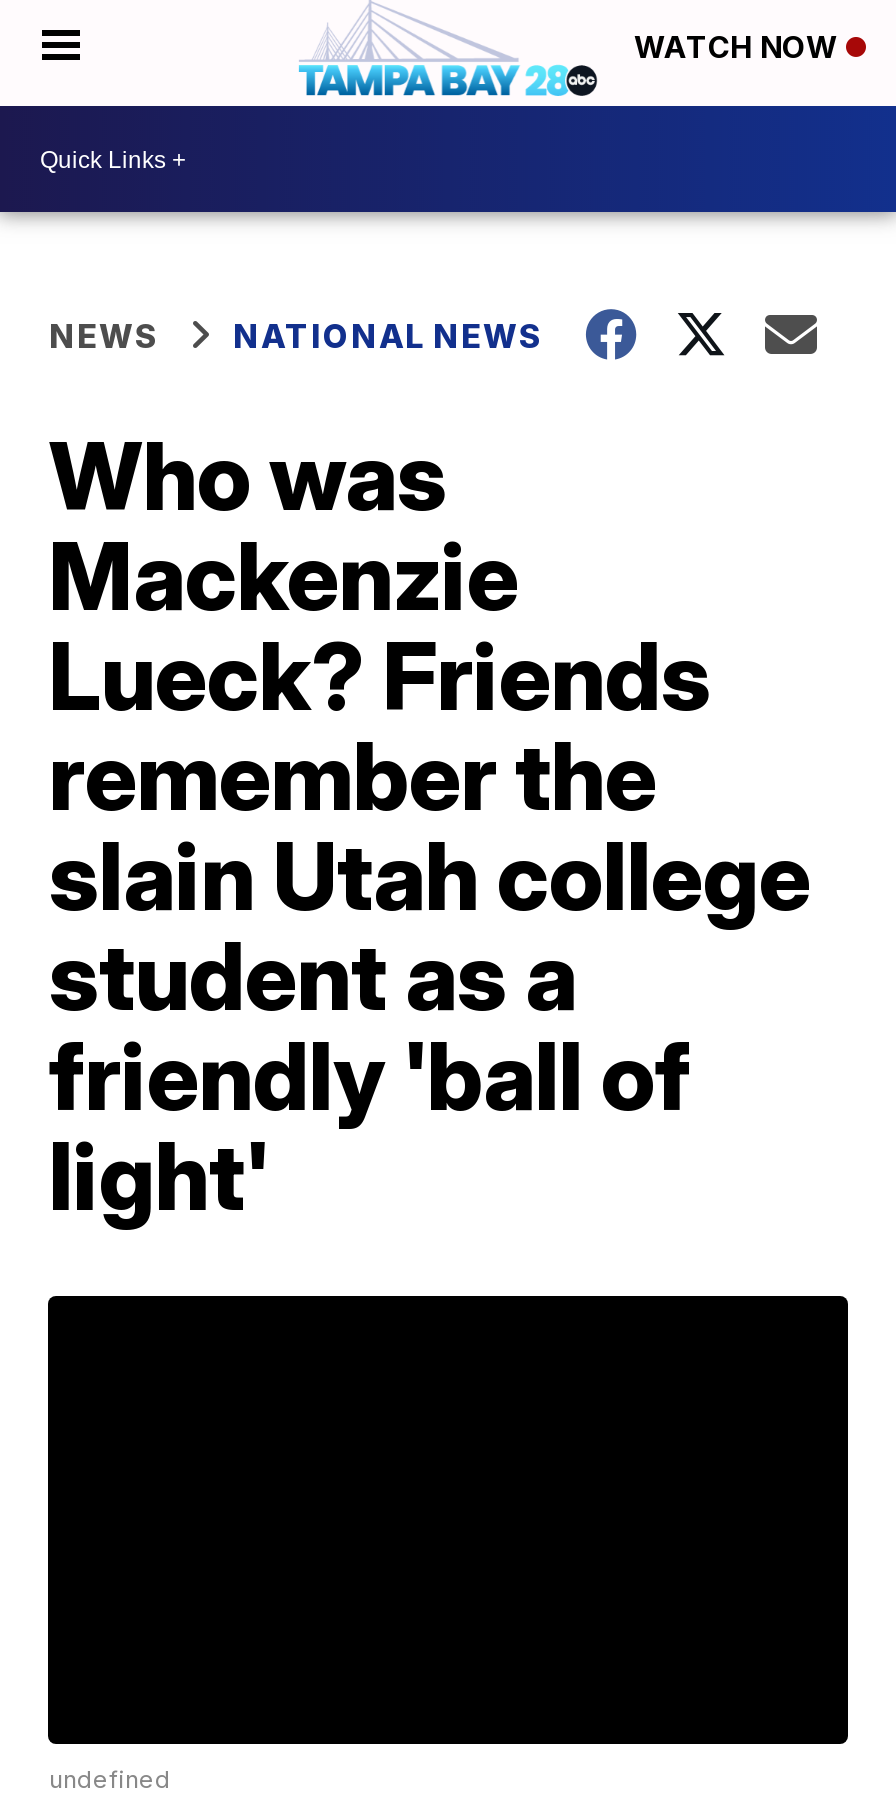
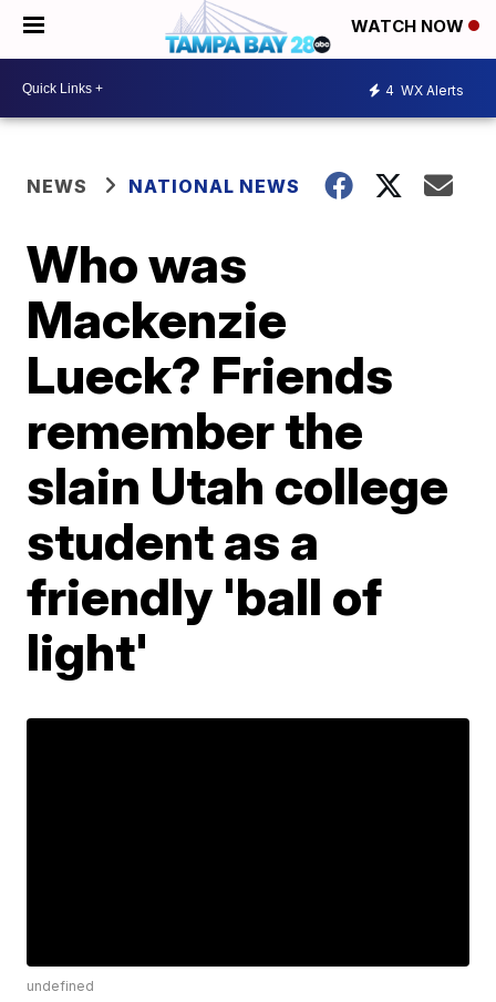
+ 4 WX Alerts
